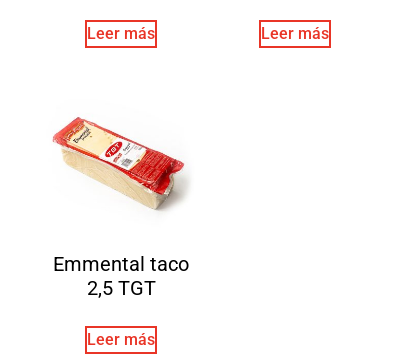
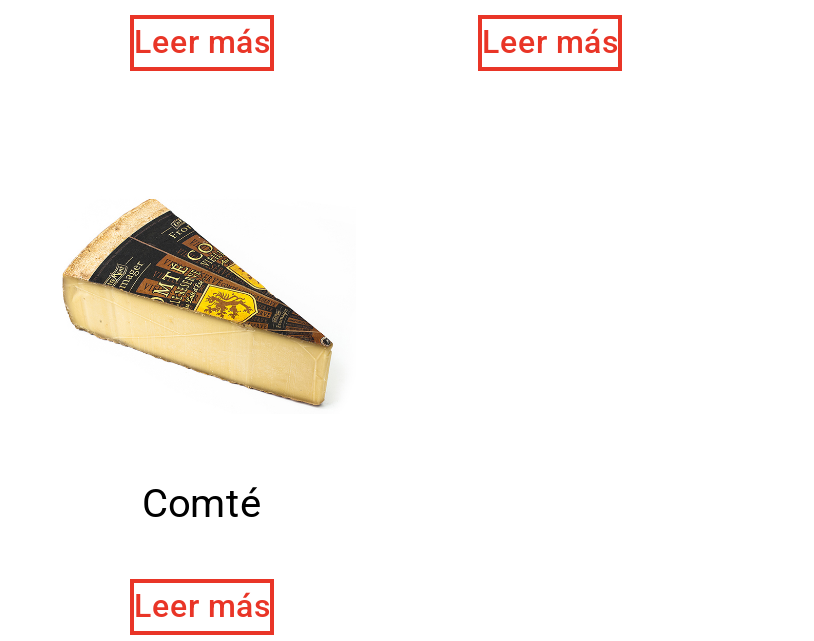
- [image]
- Emmental taco
- 2,5 TGT
+ [image]
+ Comté
